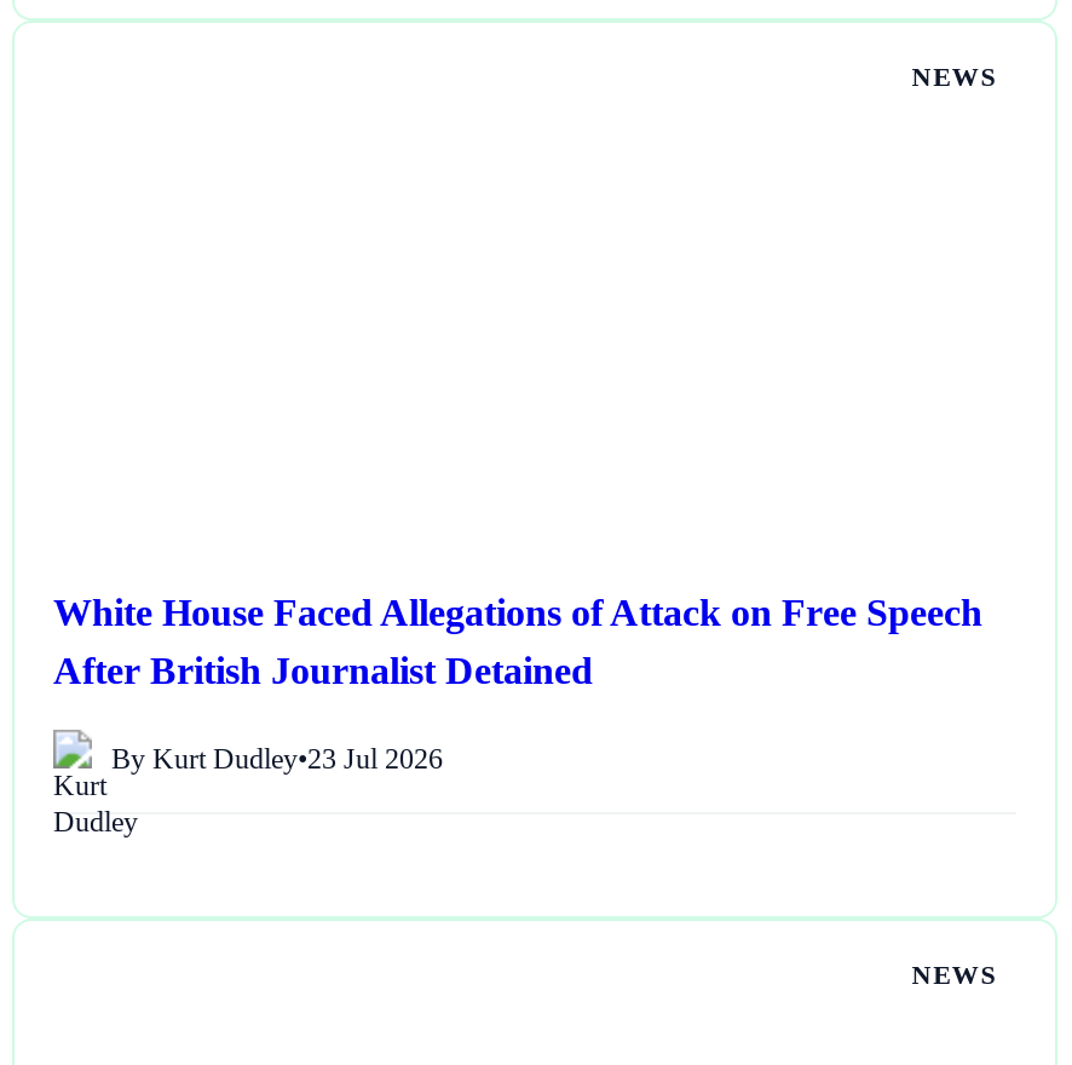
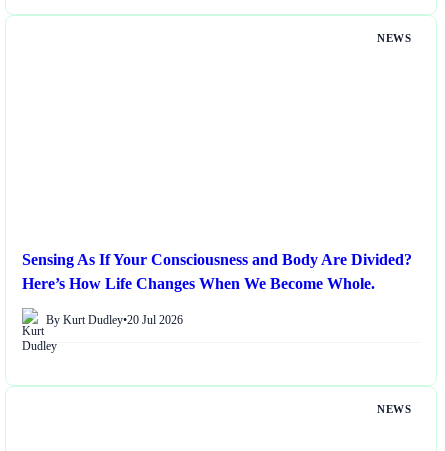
- White House Faced Allegations of Attack on Free Speech
- After British Journalist Detained
+ Sensing As If Your Consciousness and Body Are Divided?
+ Here’s How Life Changes When We Become Whole.

- By Kurt Dudley•23 Jul 2026
+ By Kurt Dudley•20 Jul 2026
